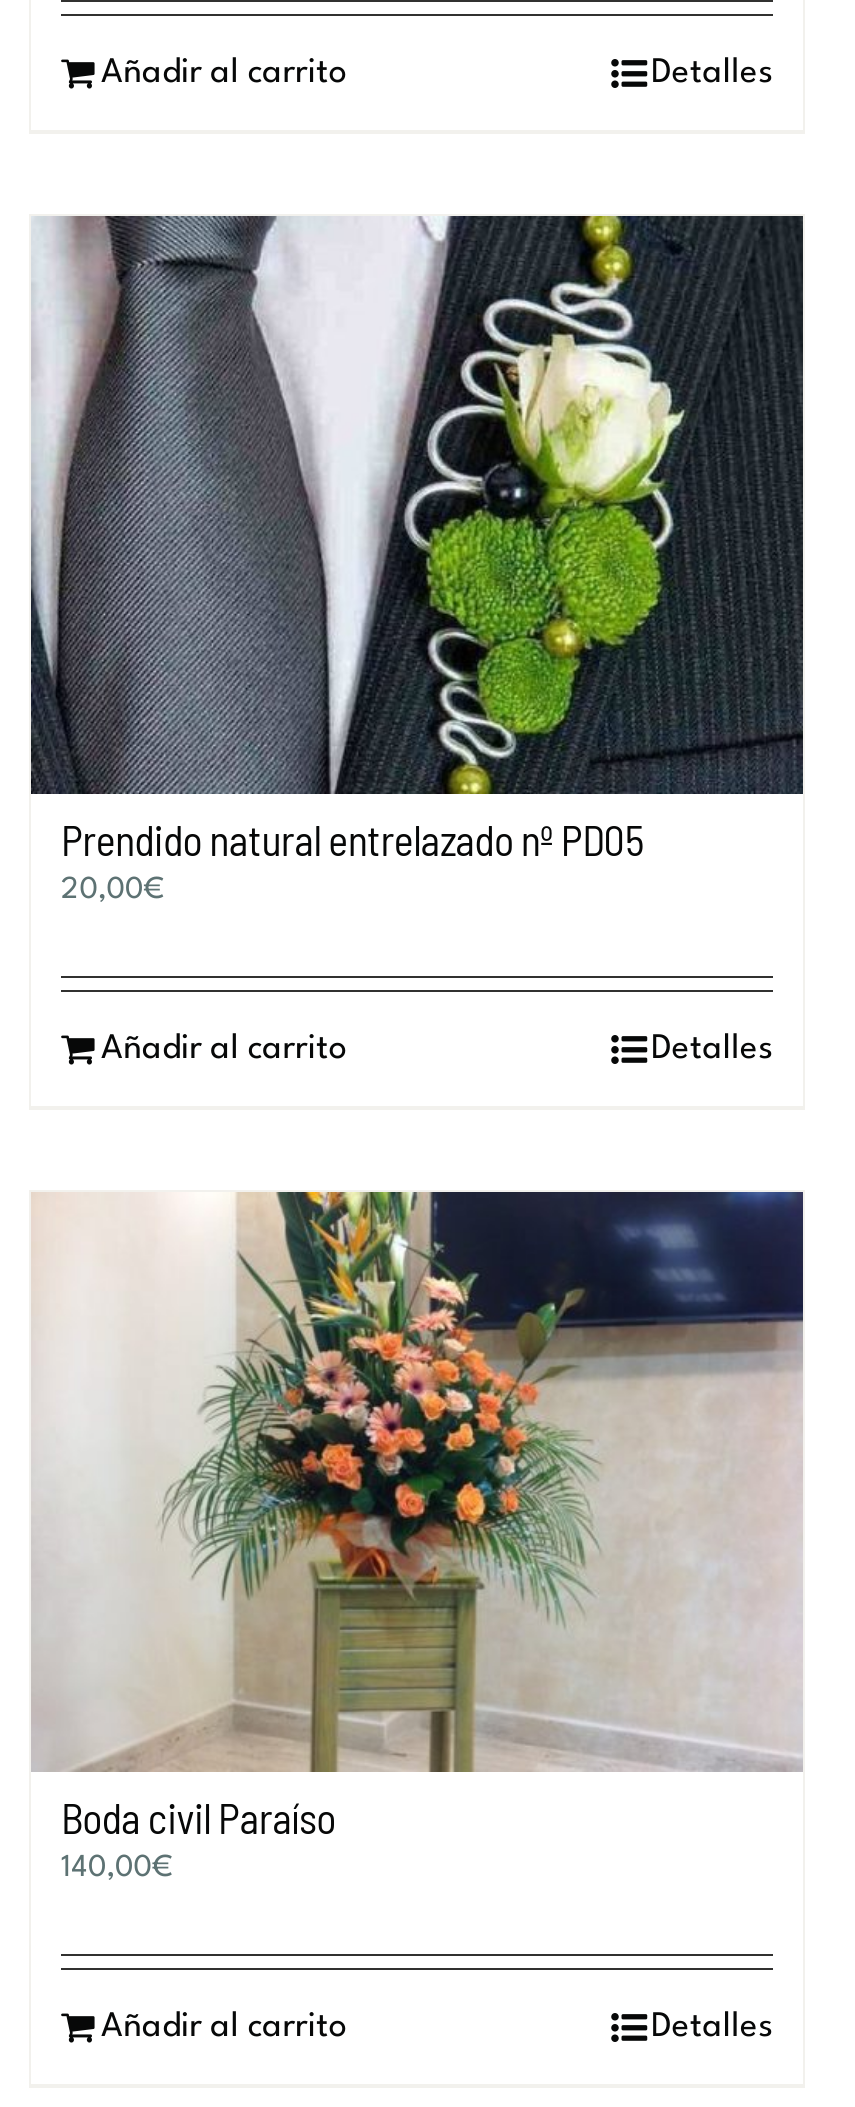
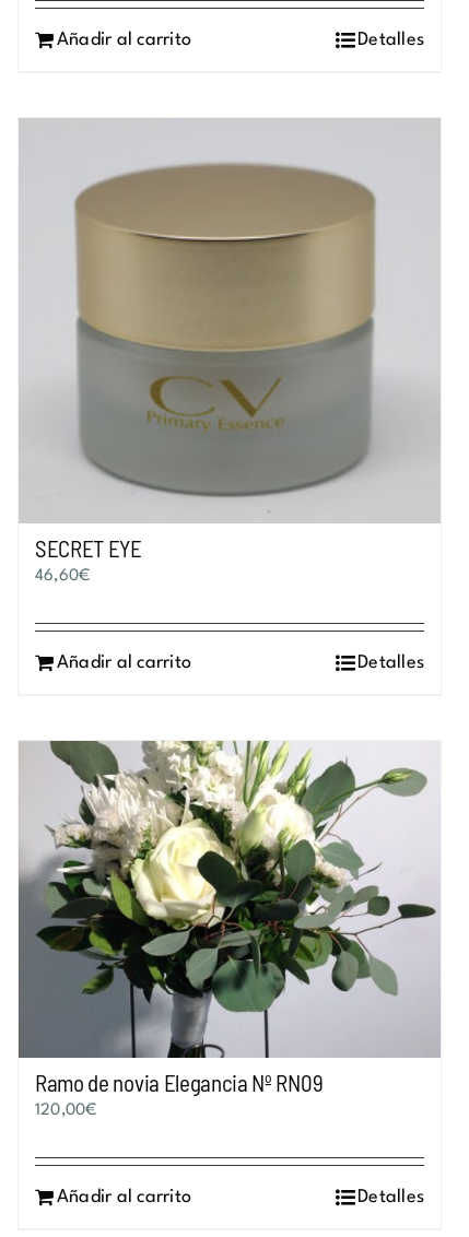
- [image]
- Prendido natural entrelazado nº PD05
- 20,00€
+ [image]
+ SECRET EYE
+ 46,60€

- [image]
- Boda civil Paraíso
- 140,00€
+ [image]
+ Ramo de novia Elegancia Nº RN09
+ 120,00€
